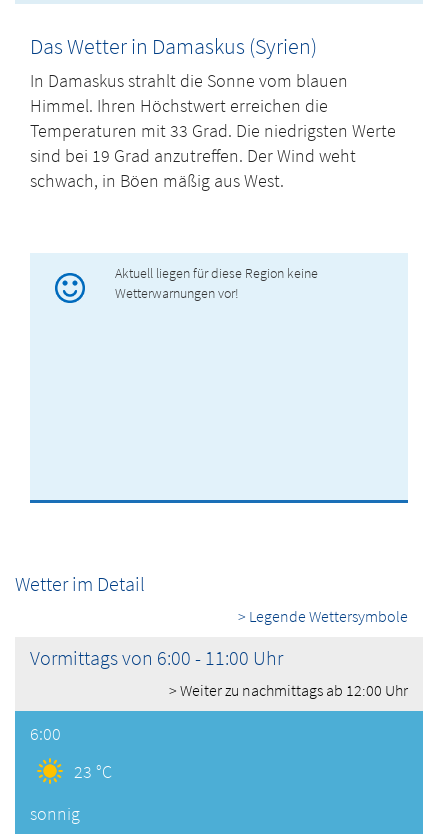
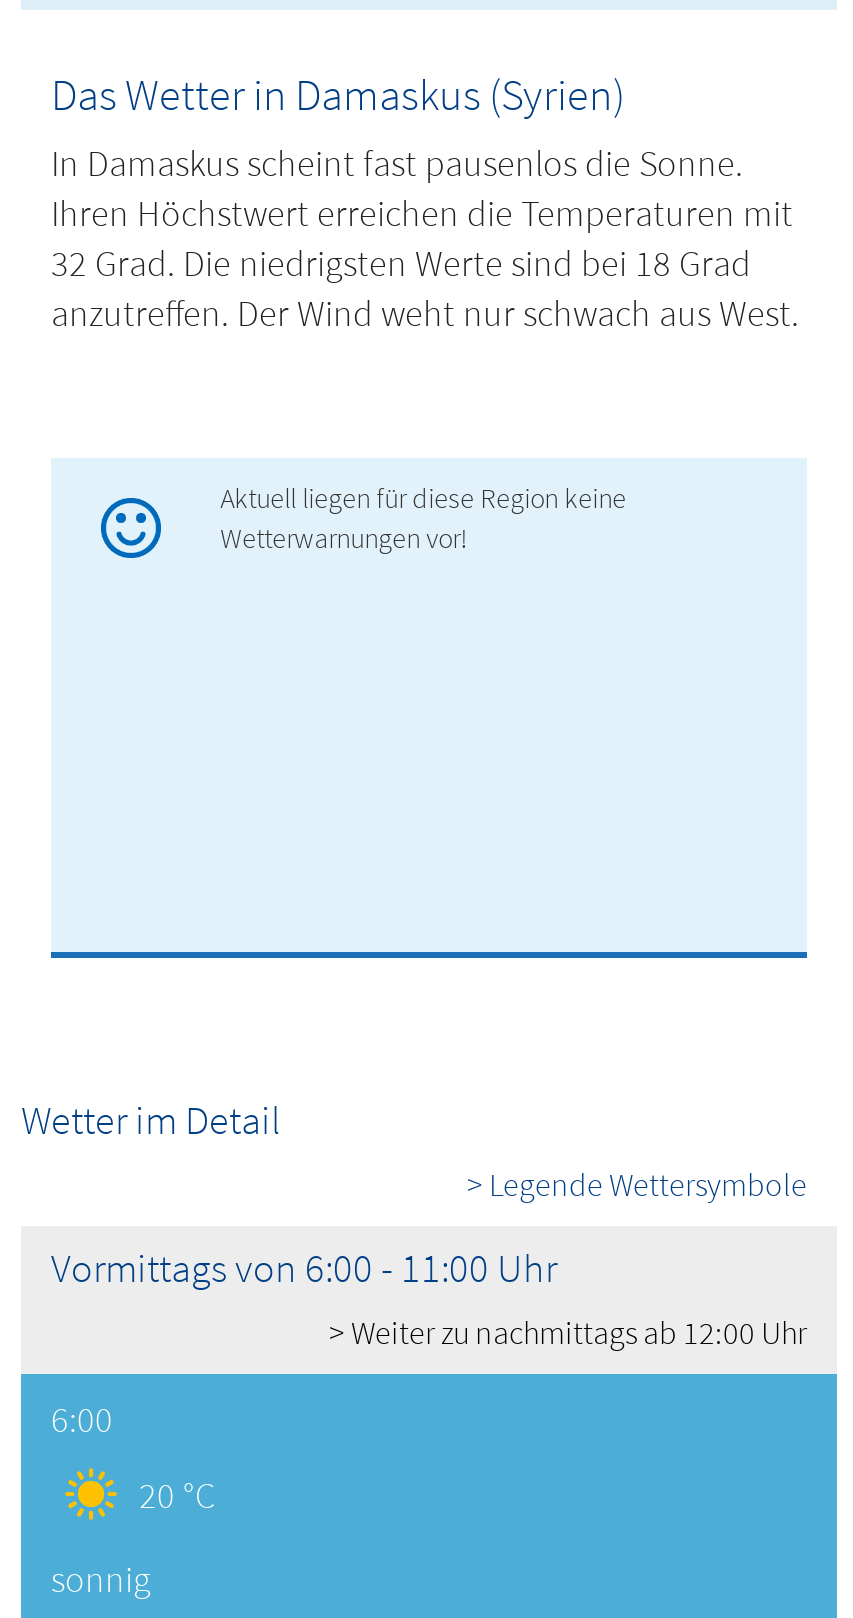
- In Damaskus strahlt die Sonne vom blauen
- Himmel. Ihren Höchstwert erreichen die
- Temperaturen mit 33 Grad. Die niedrigsten Werte
- sind bei 19 Grad anzutreffen. Der Wind weht
- schwach, in Böen mäßig aus West.
+ In Damaskus scheint fast pausenlos die Sonne.
+ Ihren Höchstwert erreichen die Temperaturen mit
+ 32 Grad. Die niedrigsten Werte sind bei 18 Grad
+ anzutreffen. Der Wind weht nur schwach aus West.

- 23 °C
+ 20 °C
